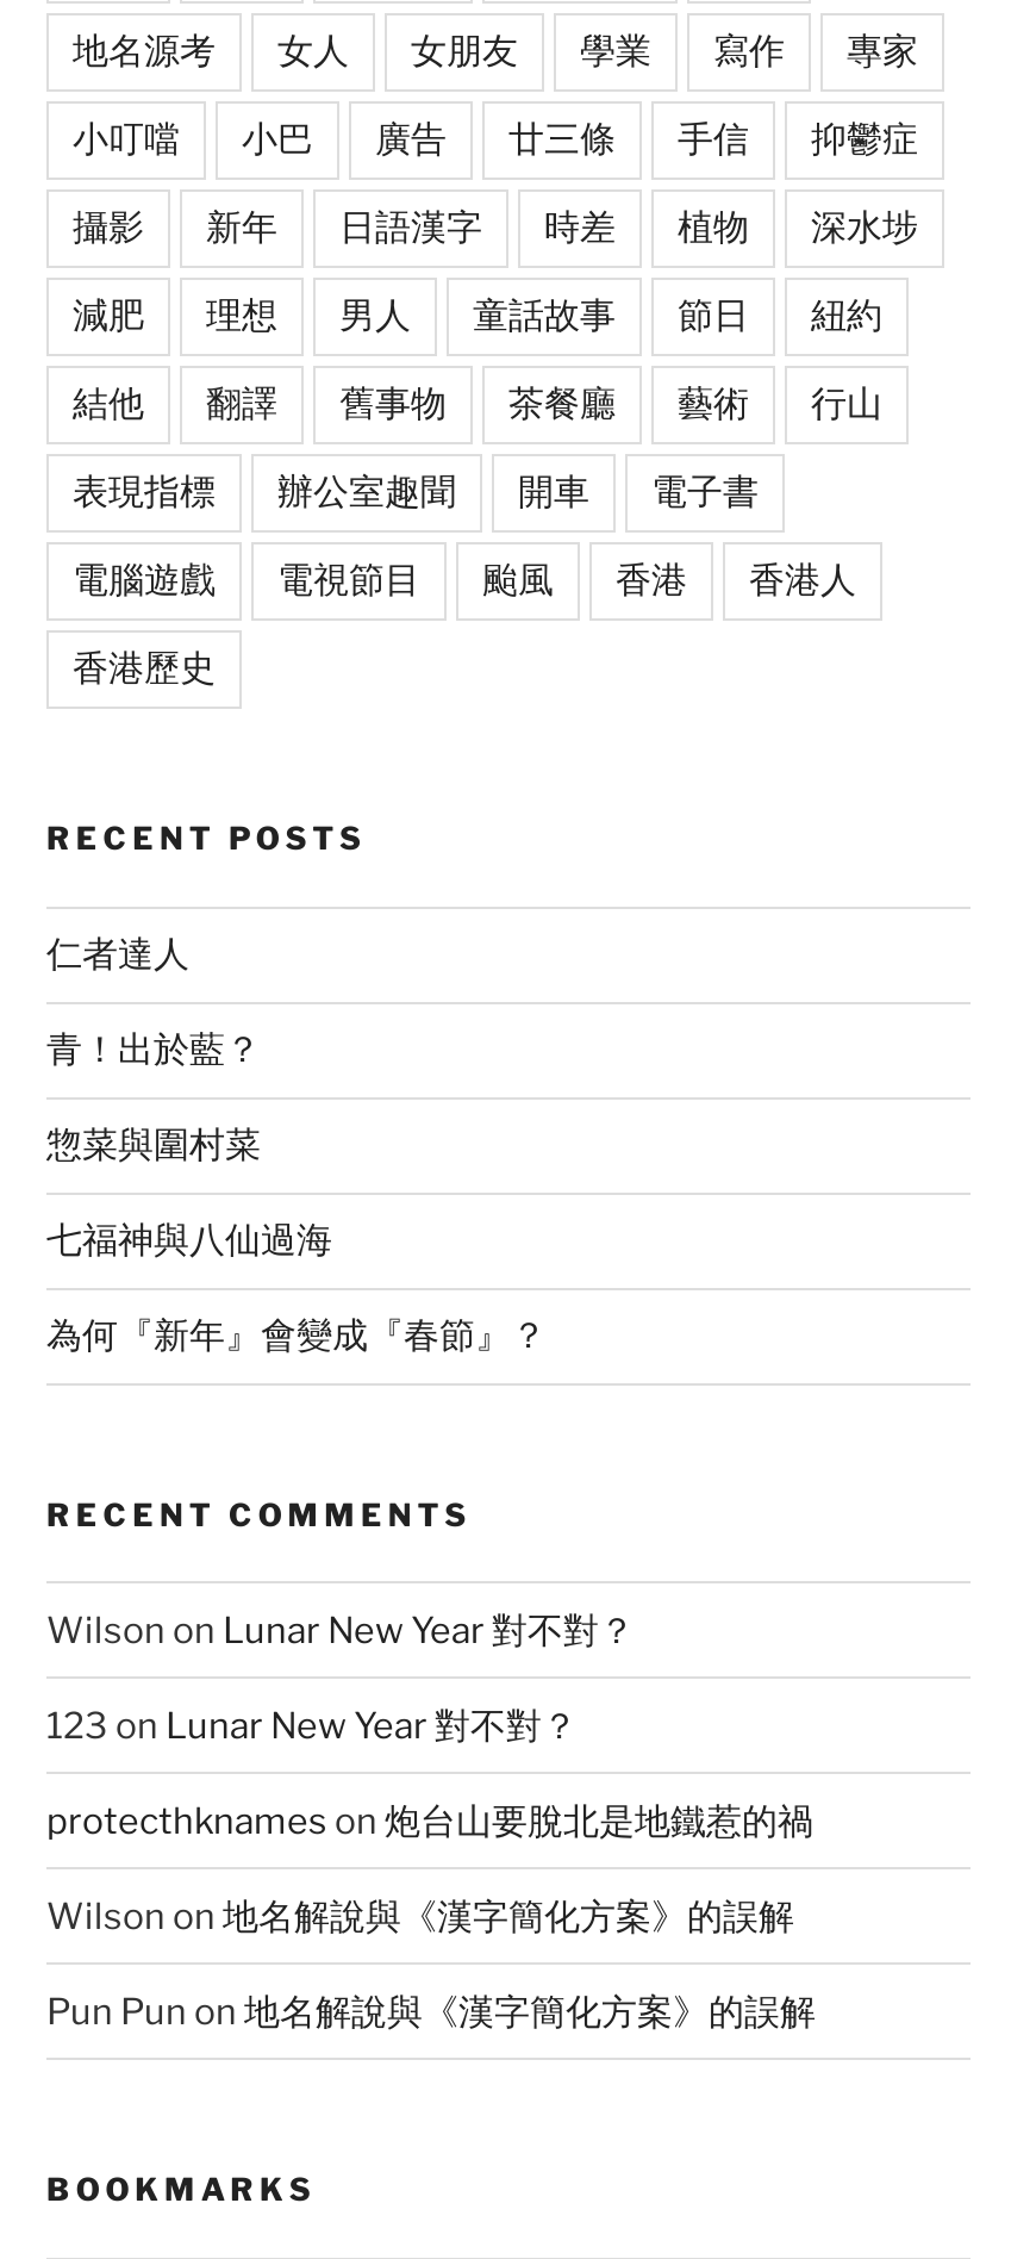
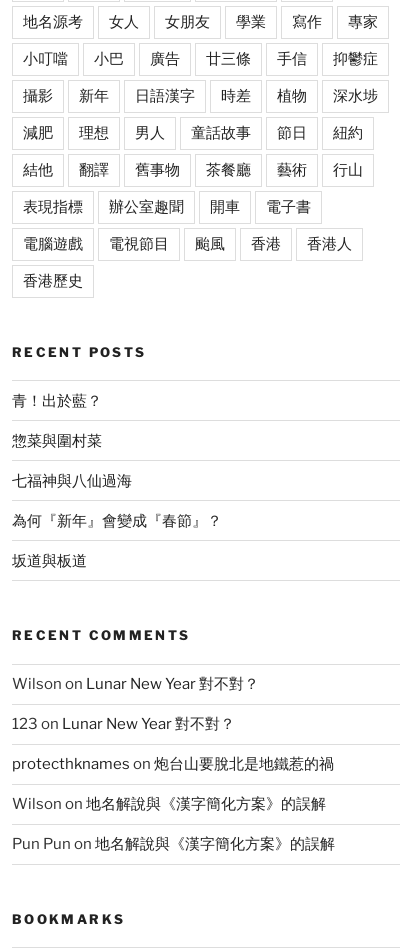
- 仁者達人

moved up: 青！出於藍？ | 七福神與八仙過海 | 為何『新年』會變成『春節』？

+ 坂道與板道
